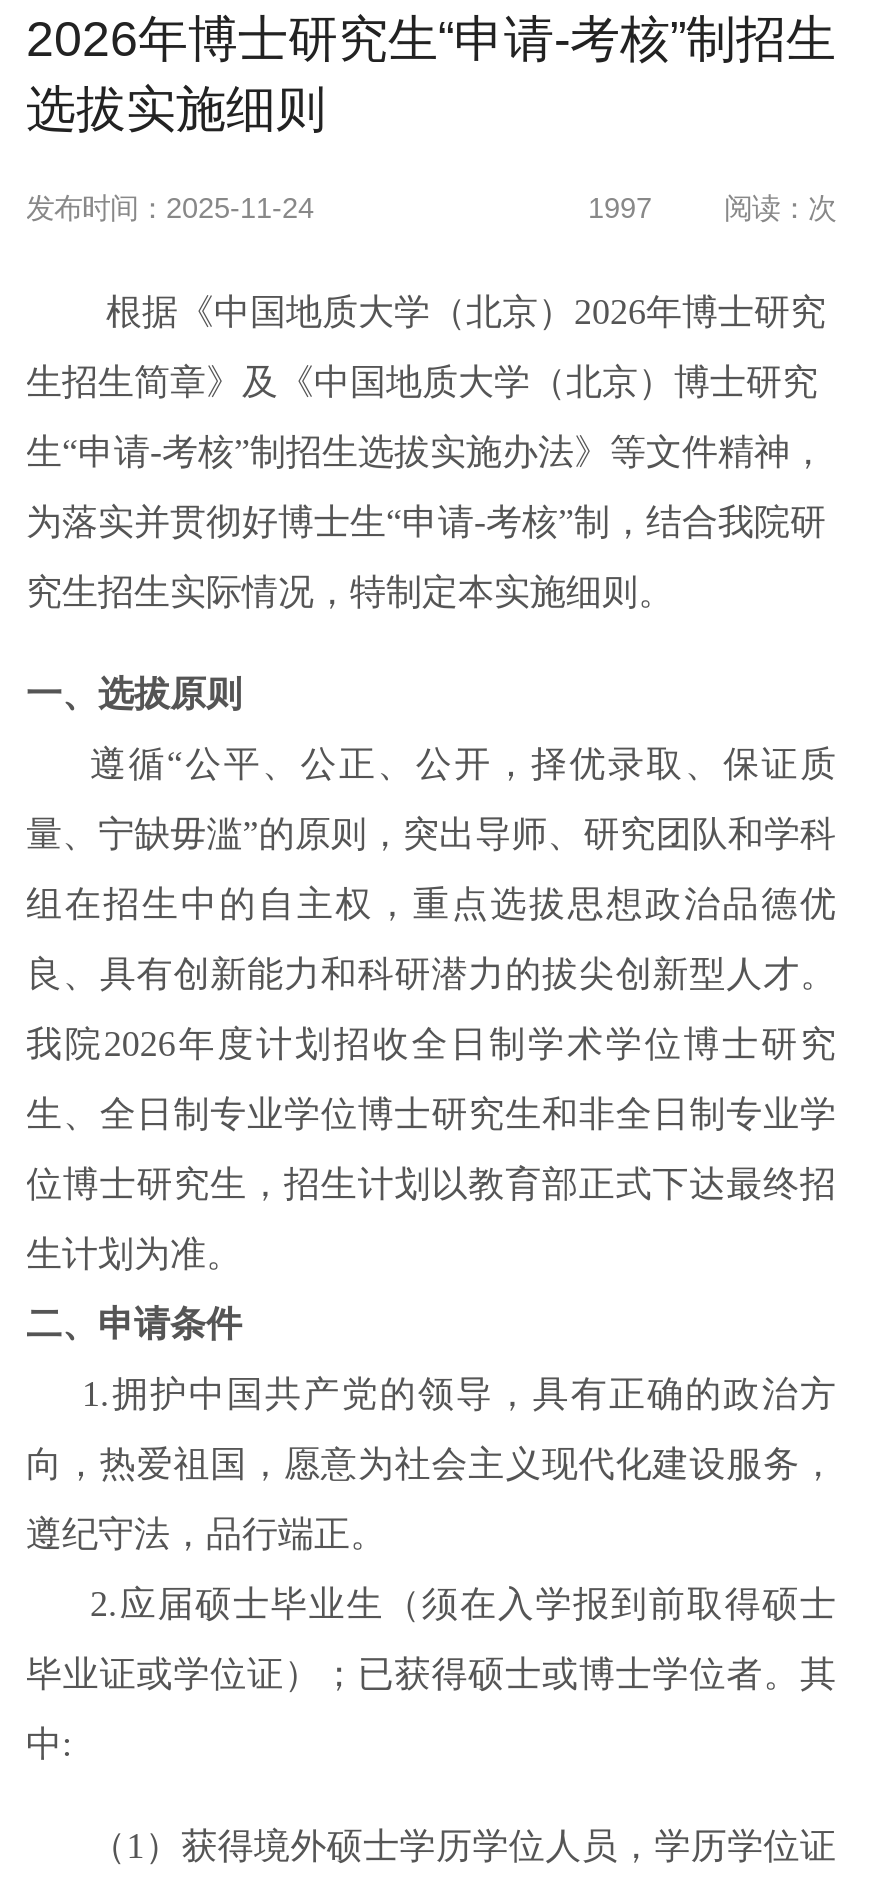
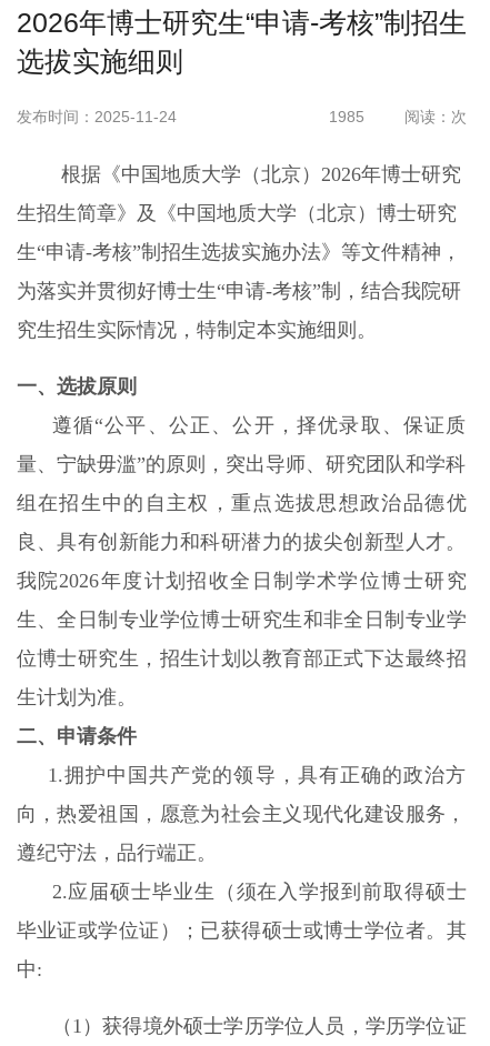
- 1997 阅读： 次
+ 1985 阅读： 次
